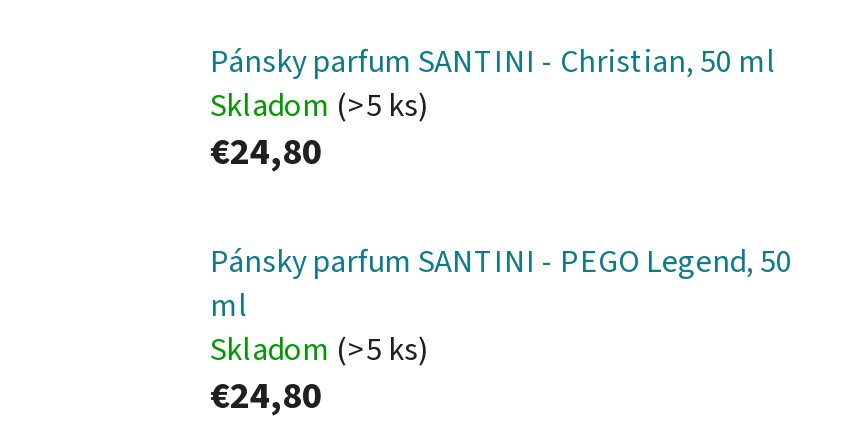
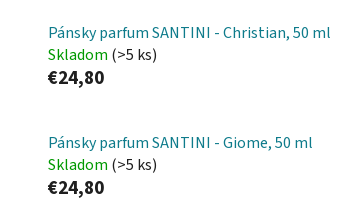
- Pánsky parfum SANTINI - PEGO Legend, 50
- ml
+ Pánsky parfum SANTINI - Giome, 50 ml
